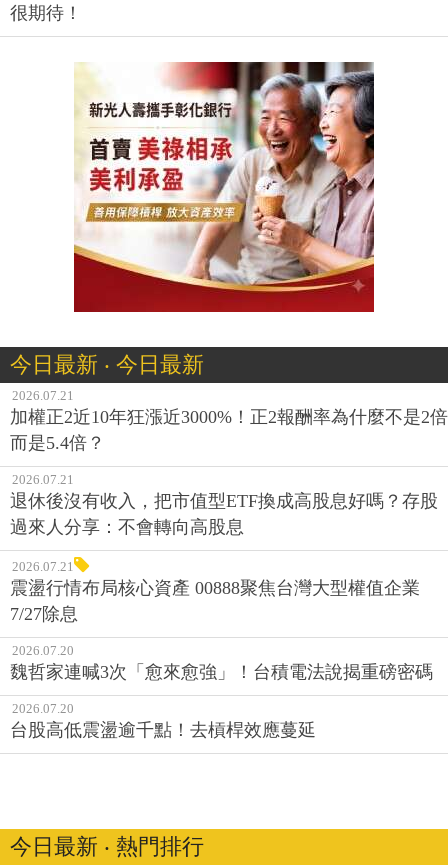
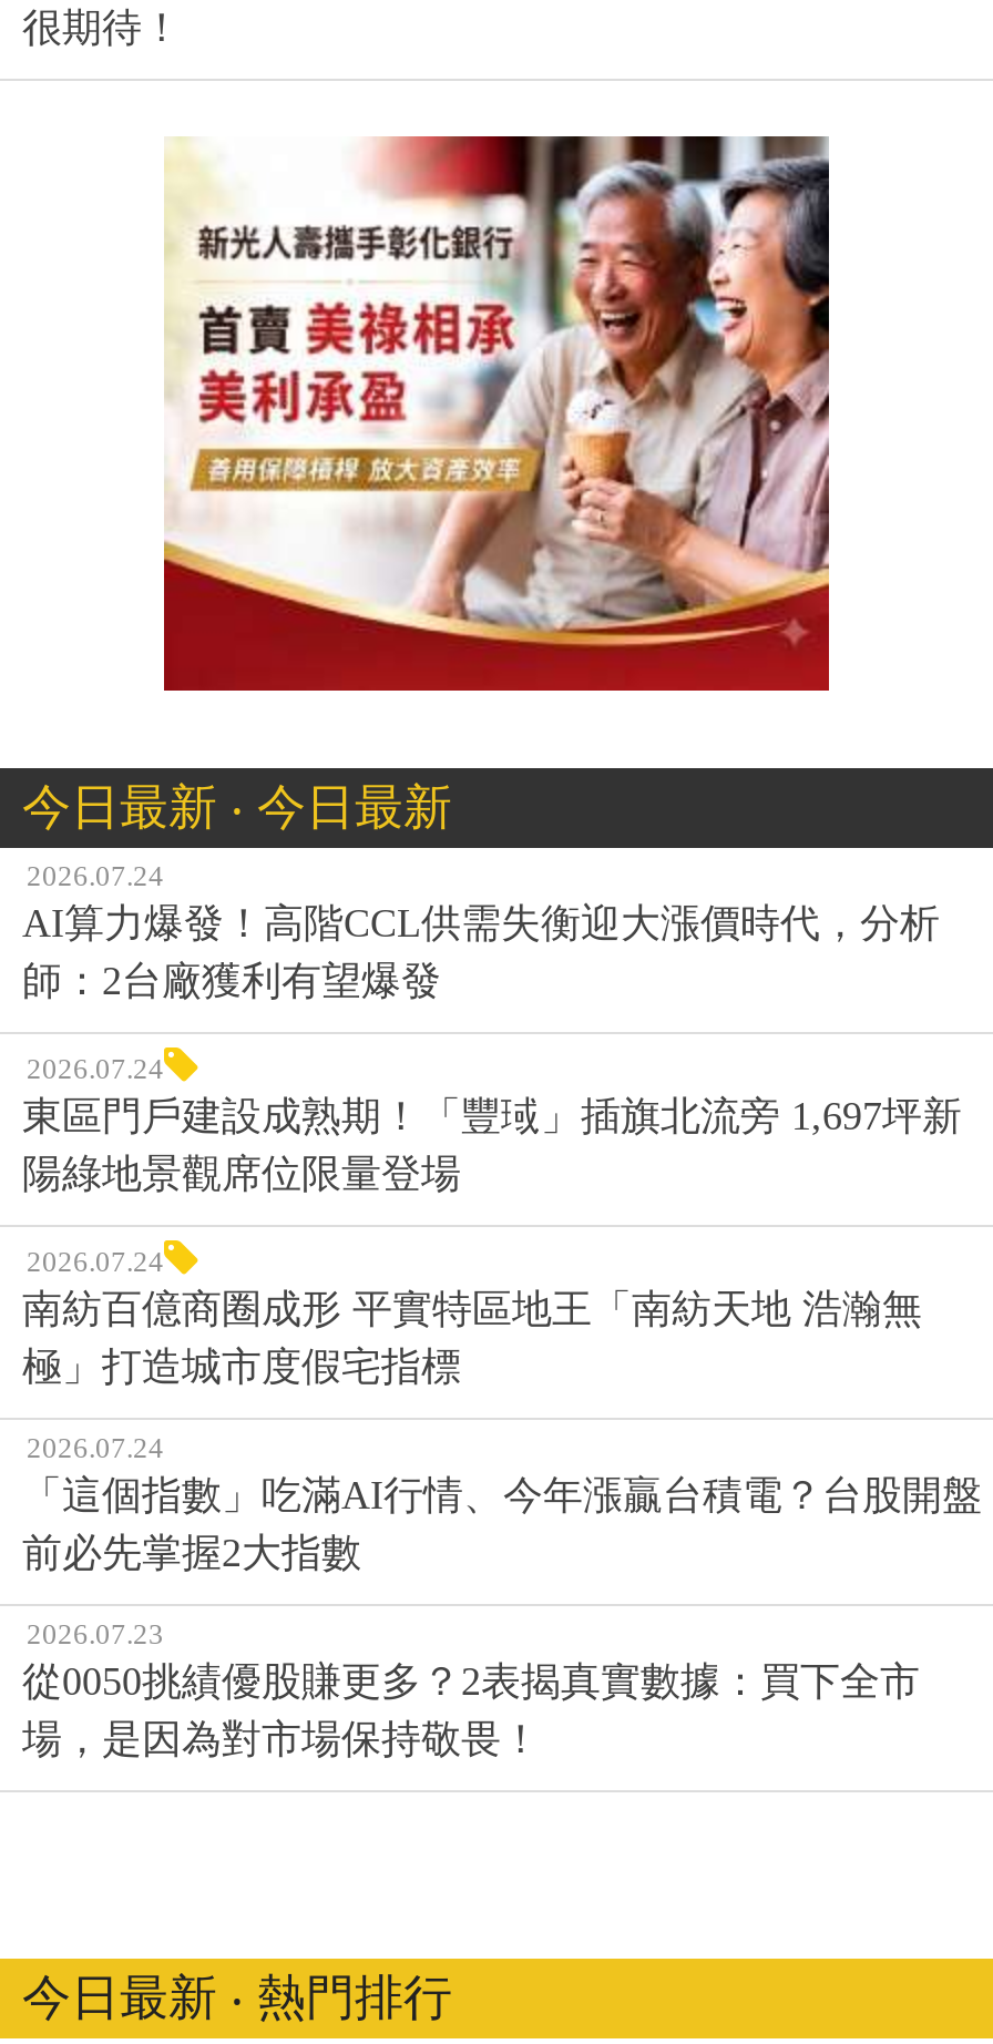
- 2026.07.21
- 加權正2近10年狂漲近3000%！正2報酬率為什麼不是2倍
- 而是5.4倍？
+ 2026.07.24
+ AI算力爆發！高階CCL供需失衡迎大漲價時代，分析
+ 師：2台廠獲利有望爆發

- 2026.07.21
- 退休後沒有收入，把市值型ETF換成高股息好嗎？存股
- 過來人分享：不會轉向高股息
+ 2026.07.24
+ 東區門戶建設成熟期！「豐琙」插旗北流旁 1,697坪新
+ 陽綠地景觀席位限量登場

- 2026.07.21
- 震盪行情布局核心資產 00888聚焦台灣大型權值企業
- 7/27除息
+ 2026.07.24
+ 南紡百億商圈成形 平實特區地王「南紡天地 浩瀚無
+ 極」打造城市度假宅指標

- 2026.07.20
- 魏哲家連喊3次「愈來愈強」！台積電法說揭重磅密碼
+ 2026.07.24
+ 「這個指數」吃滿AI行情、今年漲贏台積電？台股開盤
+ 前必先掌握2大指數

- 2026.07.20
- 台股高低震盪逾千點！去槓桿效應蔓延
+ 2026.07.23
+ 從0050挑績優股賺更多？2表揭真實數據：買下全市
+ 場，是因為對市場保持敬畏！
